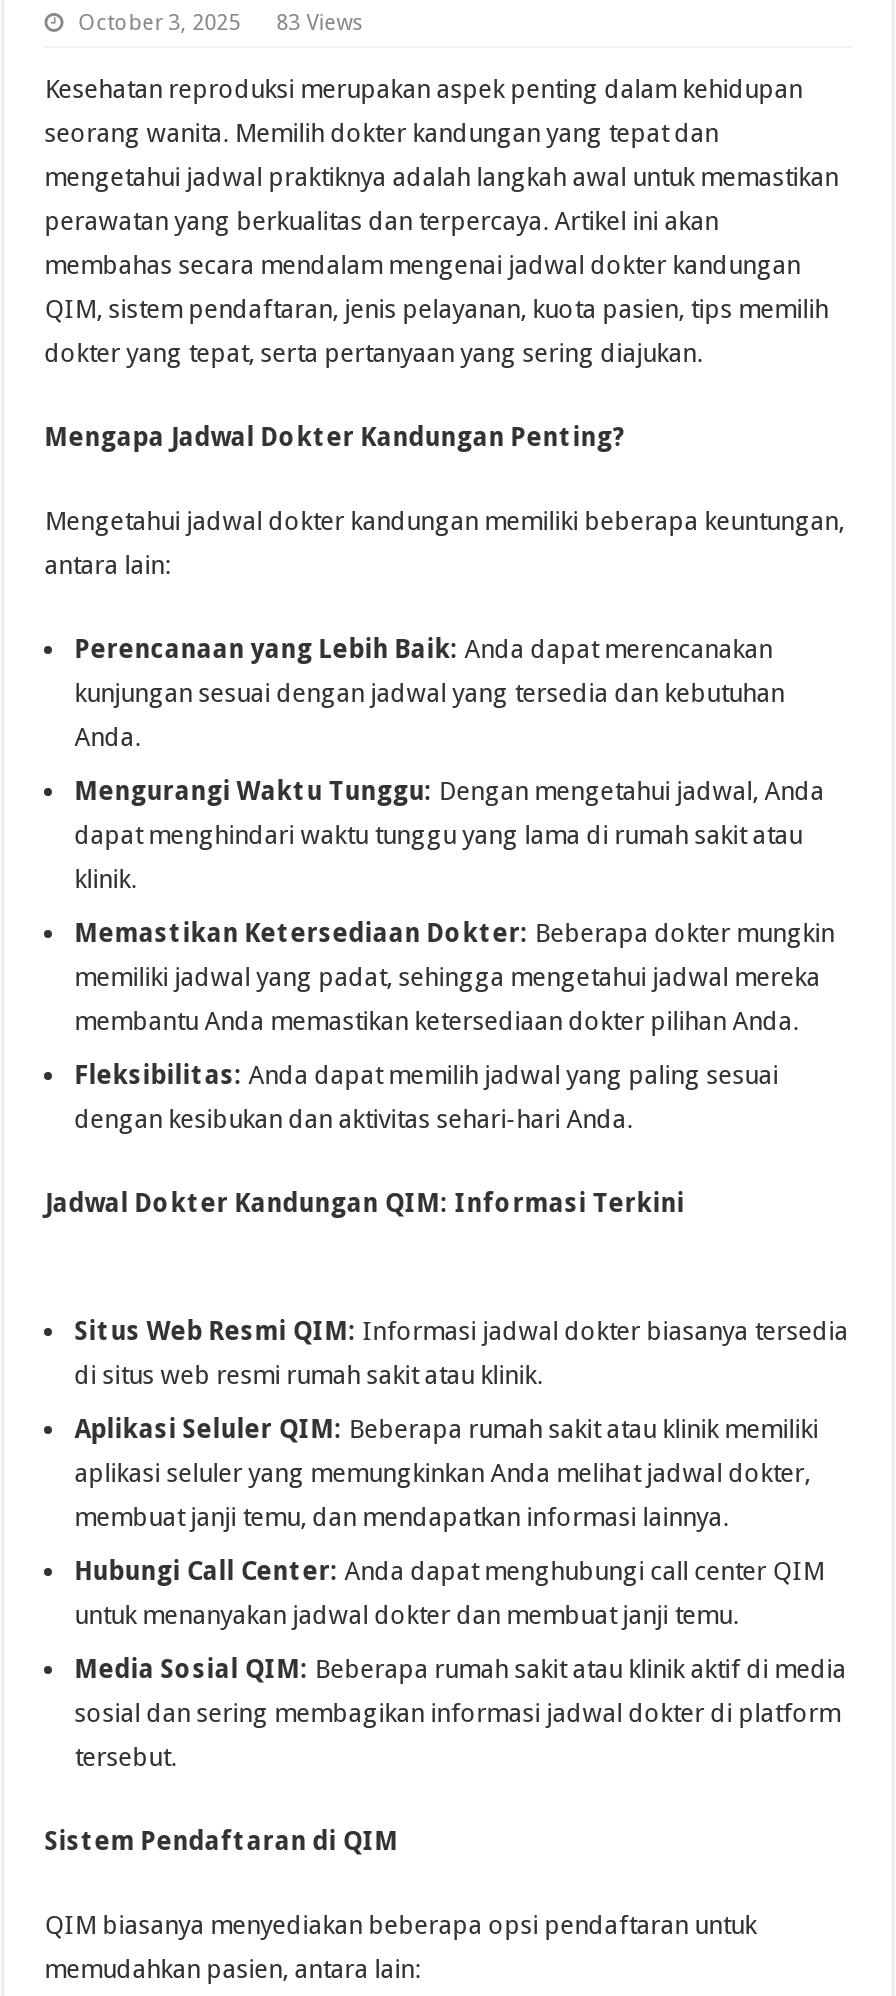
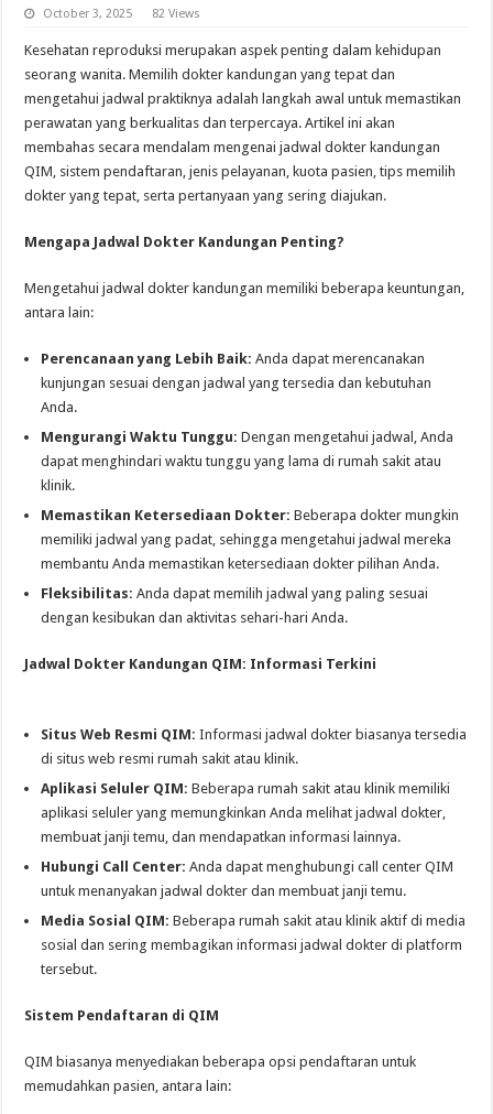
- October 3, 2025 83 Views
+ October 3, 2025 82 Views
